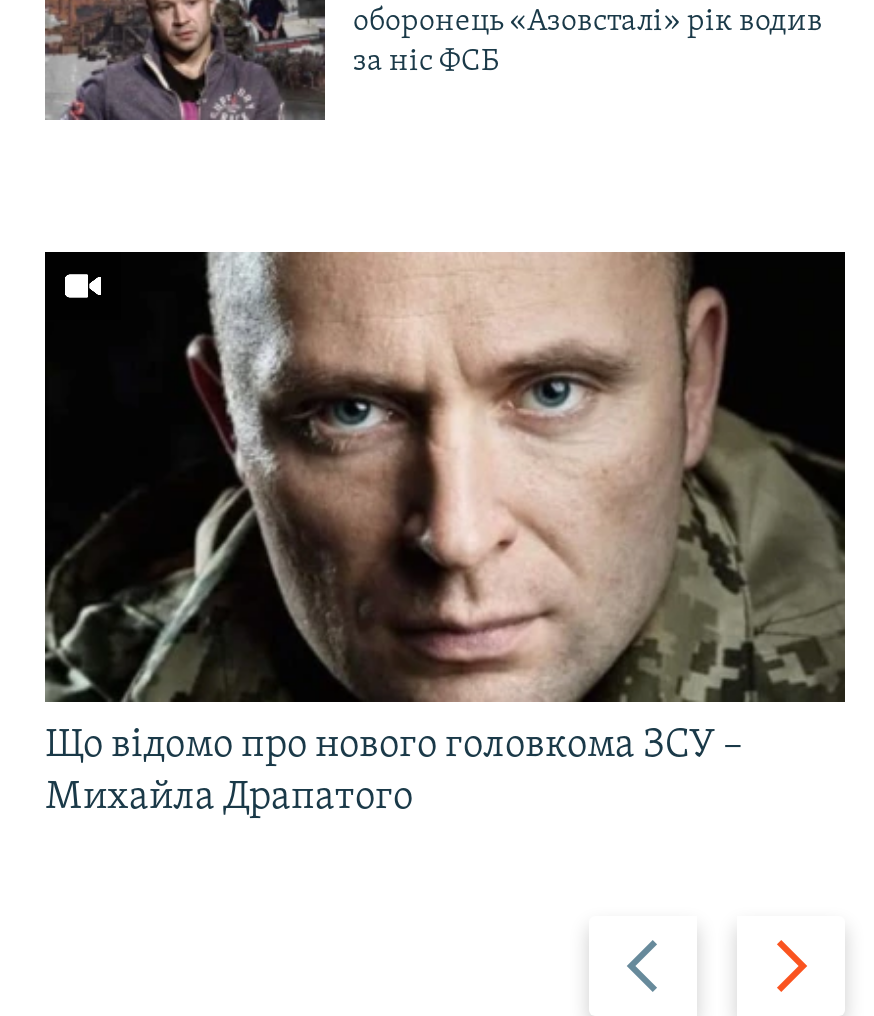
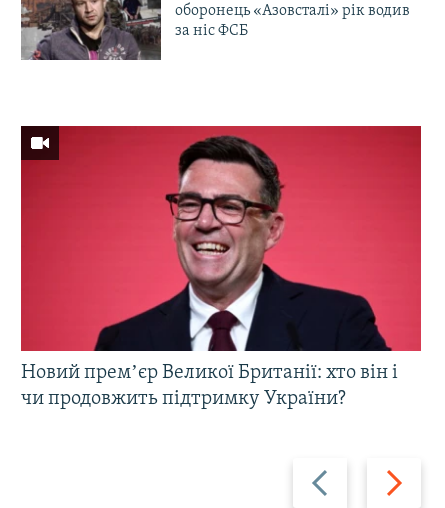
- [image]
- Що відомо про нового головкома ЗСУ –
- Михайла Драпатого
+ [image]
+ Новий премʼєр Великої Британії: хто він і
+ чи продовжить підтримку України?
